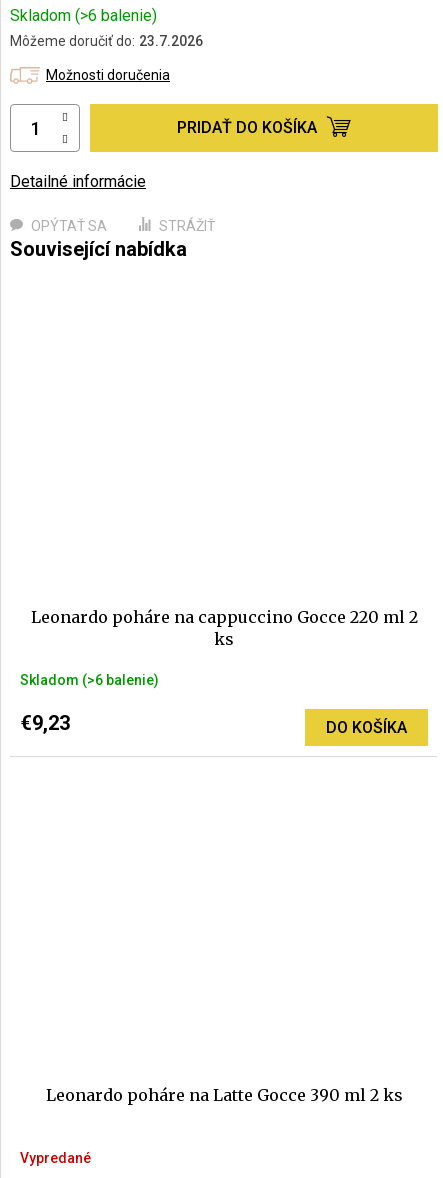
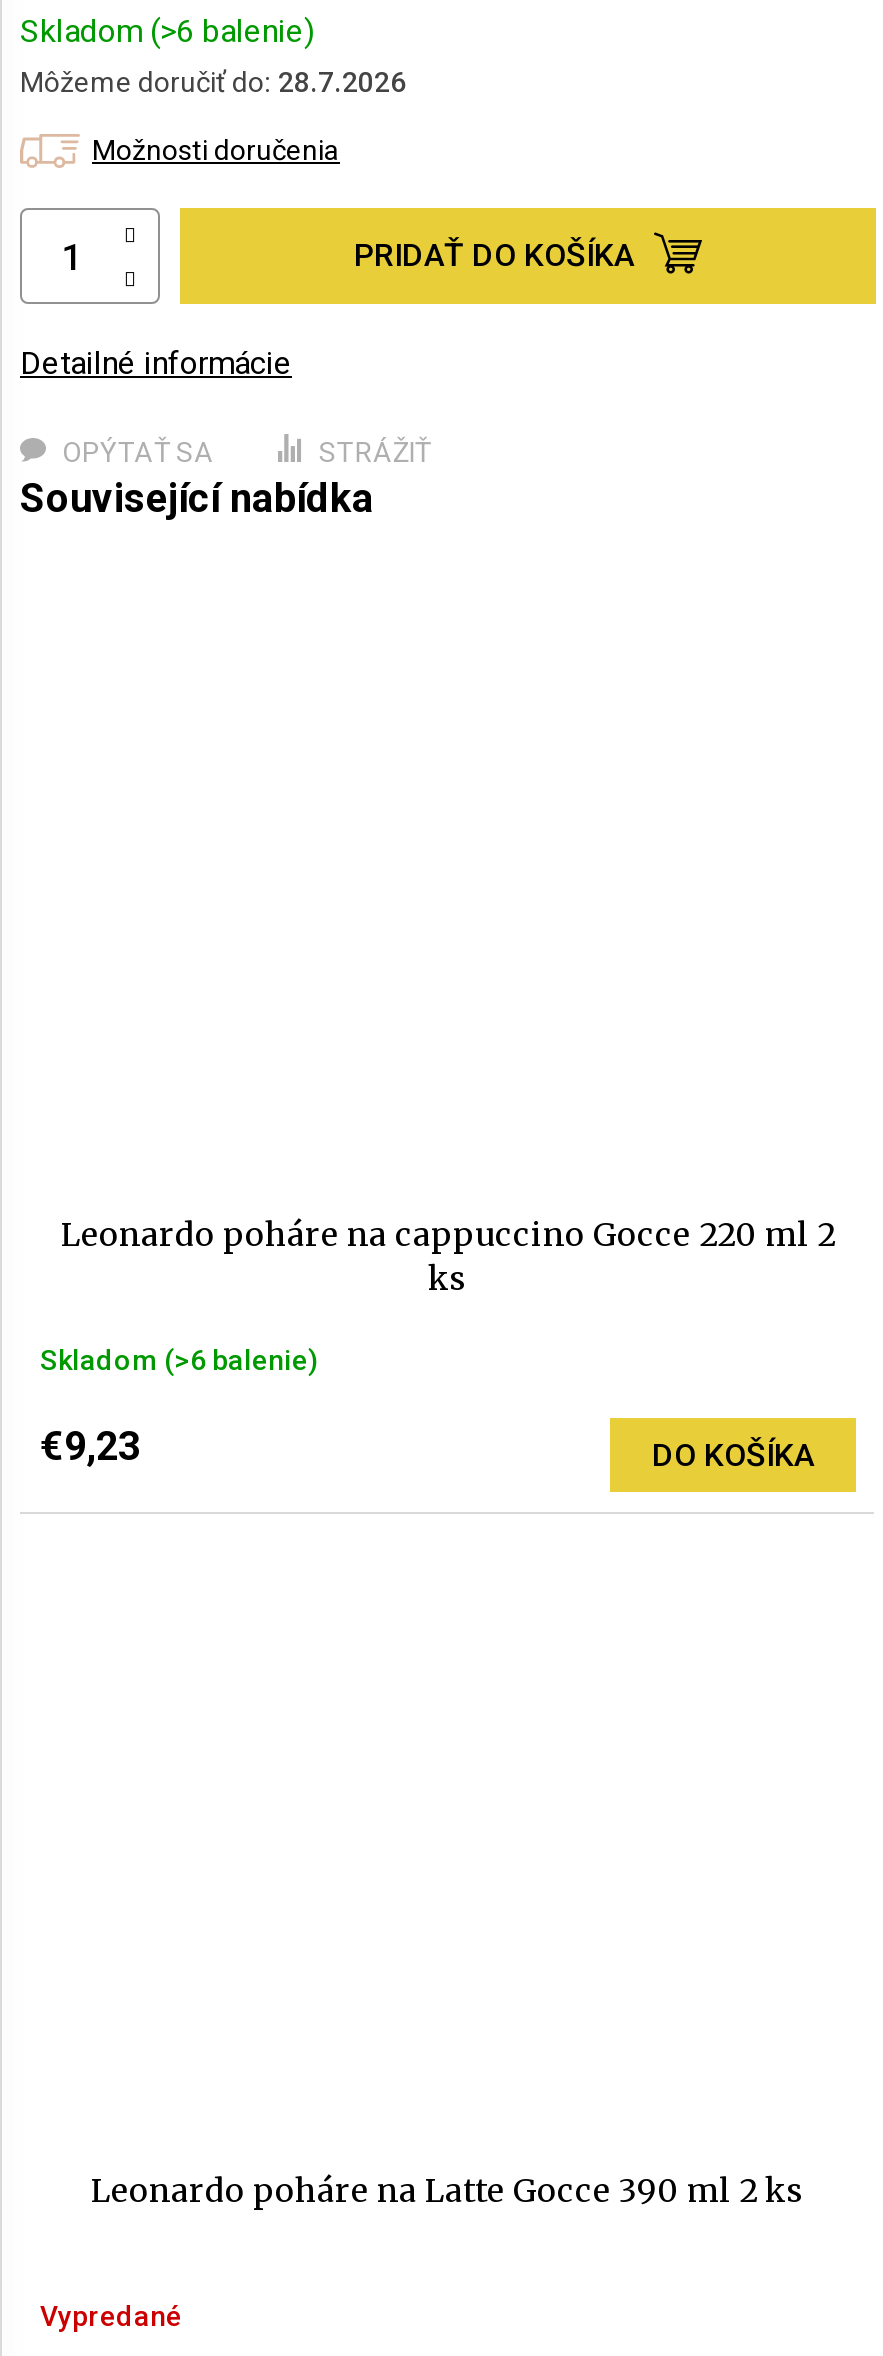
- Môžeme doručiť do: 23.7.2026
+ Môžeme doručiť do: 28.7.2026
